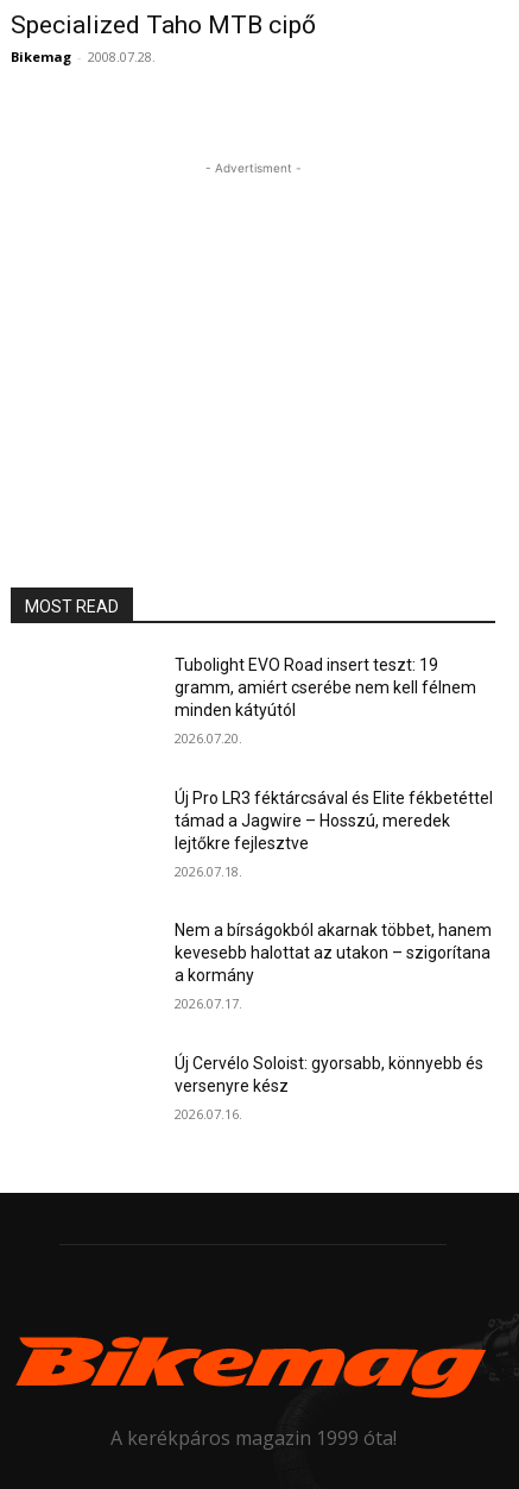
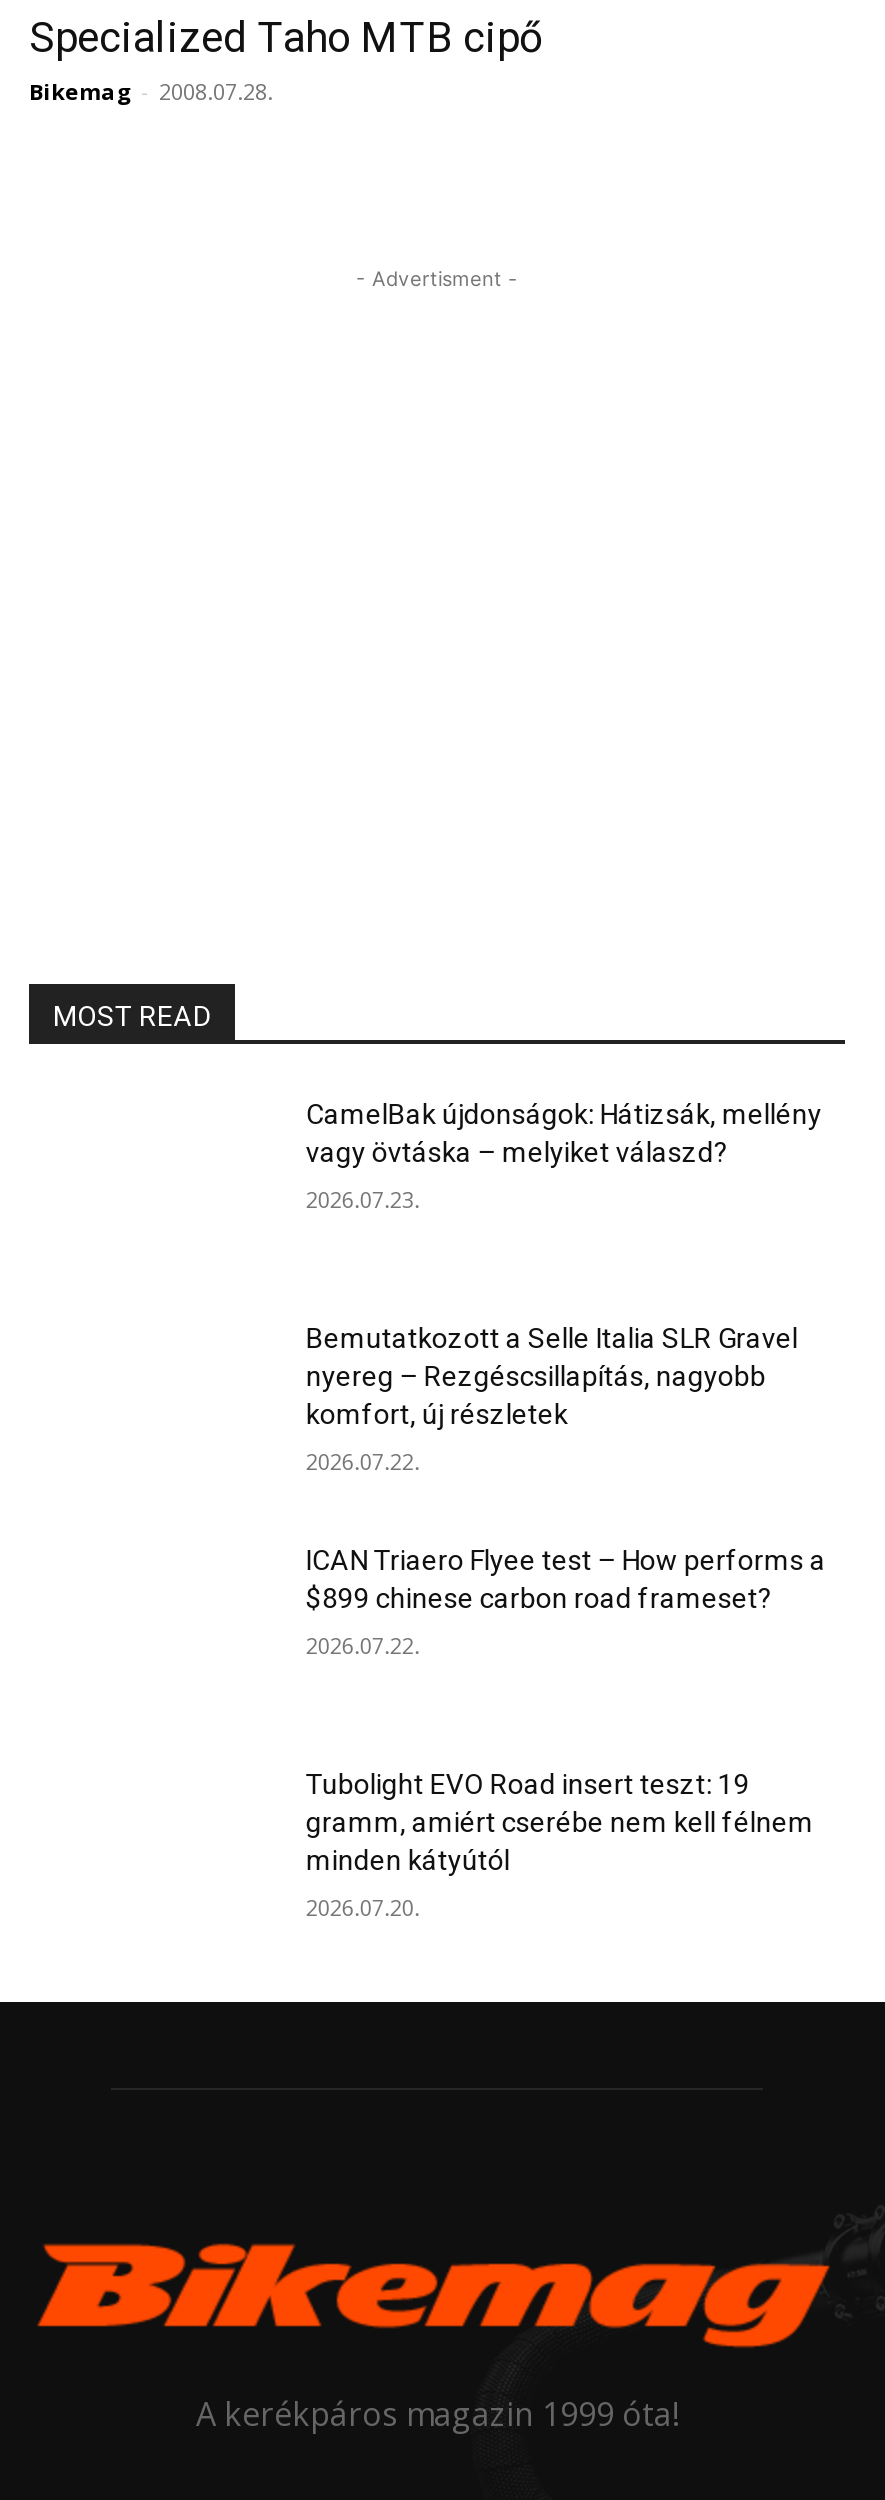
+ CamelBak újdonságok: Hátizsák, mellény
+ vagy övtáska – melyiket válaszd?
+ 2026.07.23.

+ Bemutatkozott a Selle Italia SLR Gravel
+ nyereg – Rezgéscsillapítás, nagyobb
+ komfort, új részletek
+ 2026.07.22.
+ ICAN Triaero Flyee test – How performs a
+ $899 chinese carbon road frameset?
+ 2026.07.22.

moved down: Tubolight EVO Road insert teszt: 19 | gramm, amiért cserébe nem kell félnem | minden kátyútól | 2026.07.20.

- Új Pro LR3 féktárcsával és Elite fékbetéttel
- támad a Jagwire – Hosszú, meredek
- lejtőkre fejlesztve
- 2026.07.18.
- Nem a bírságokból akarnak többet, hanem
- kevesebb halottat az utakon – szigorítana
- a kormány
- 2026.07.17.
- Új Cervélo Soloist: gyorsabb, könnyebb és
- versenyre kész
- 2026.07.16.
